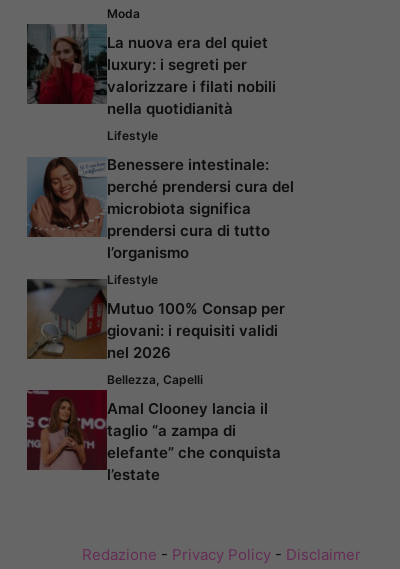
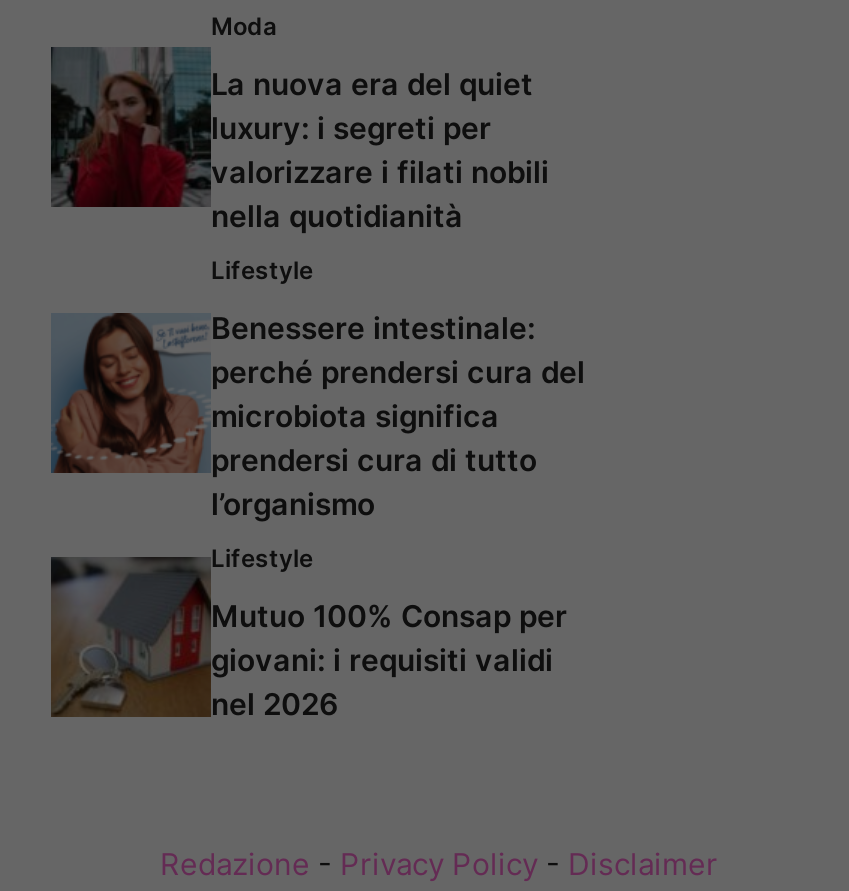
- [image]
- Bellezza, Capelli
- Amal Clooney lancia il
- taglio “a zampa di
- elefante” che conquista
- l’estate
